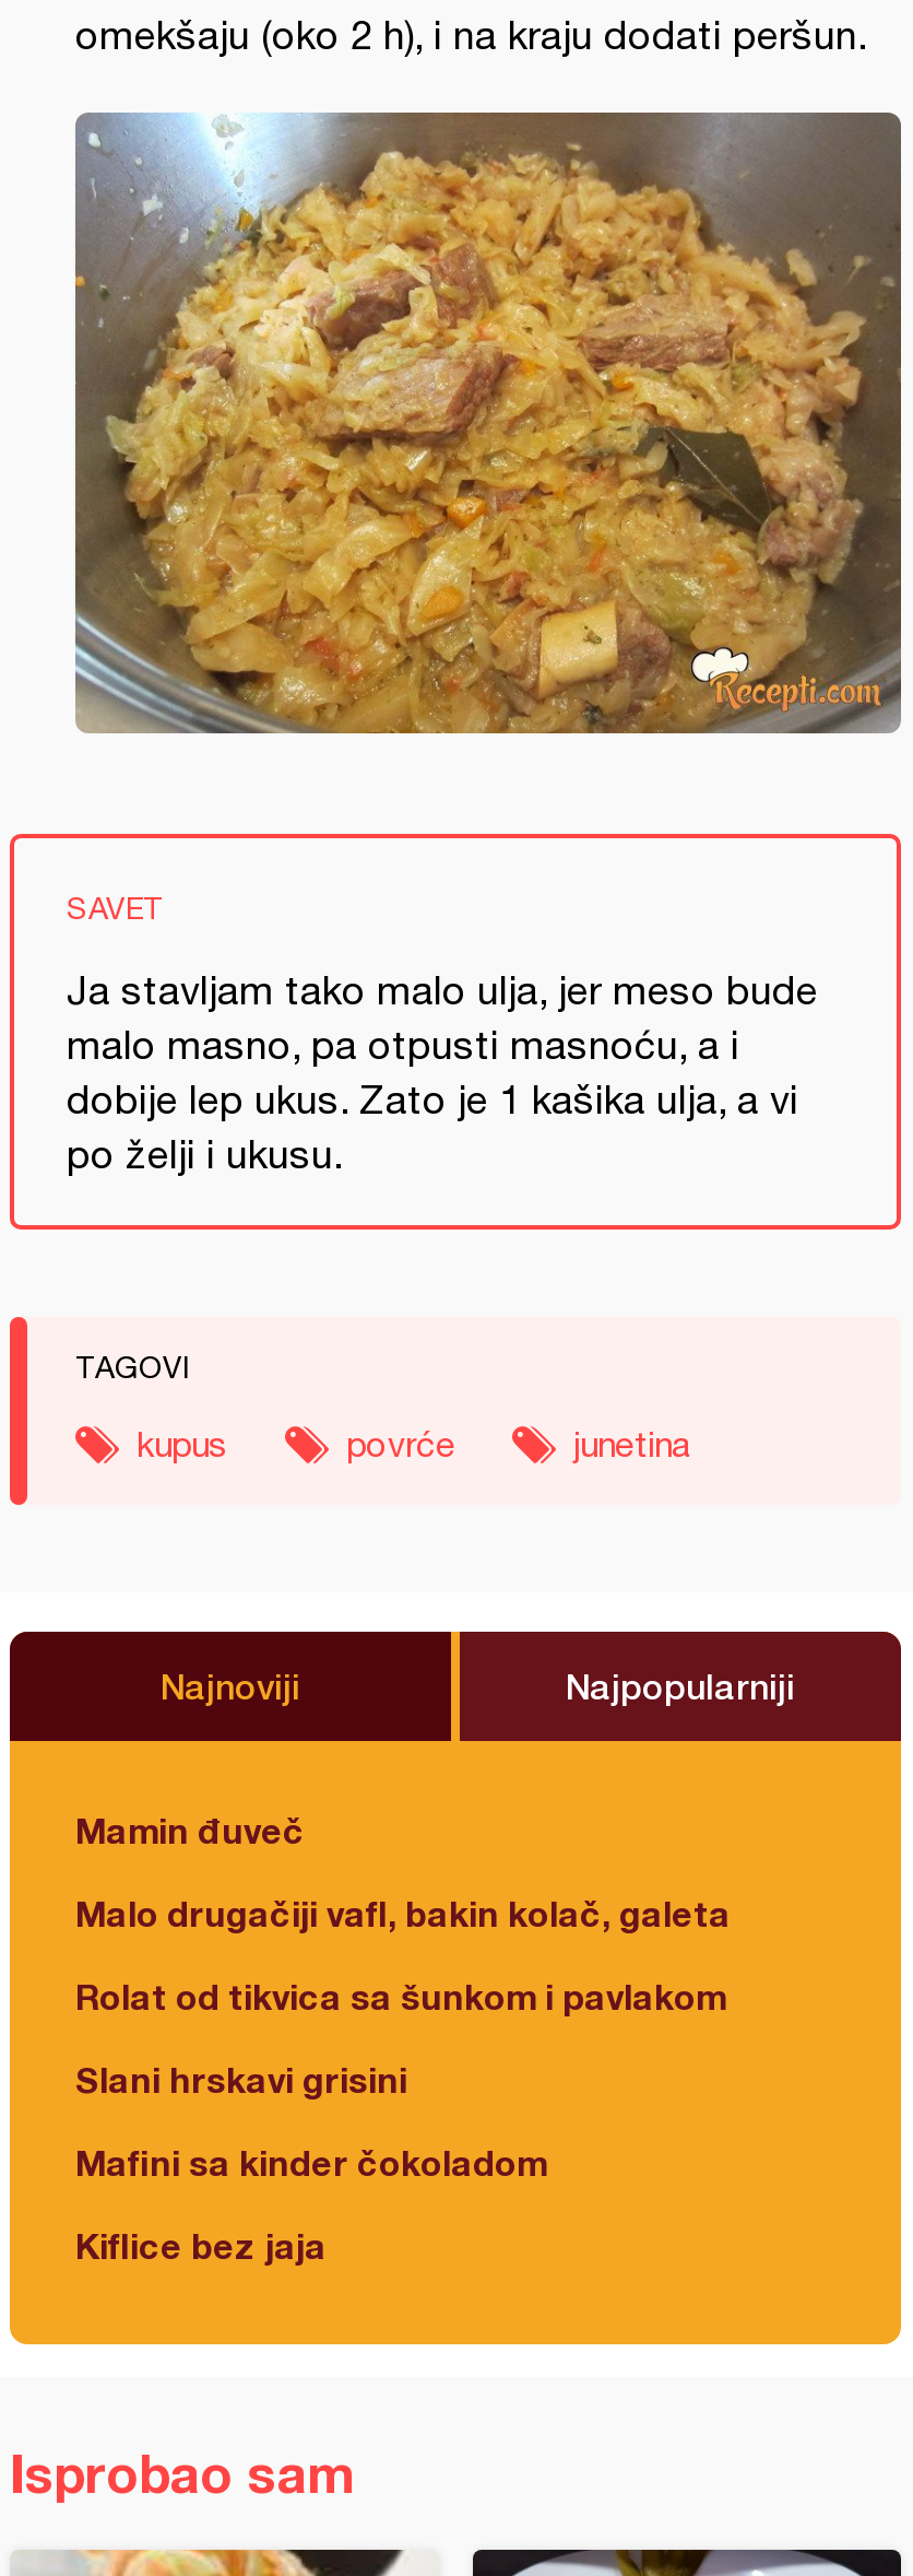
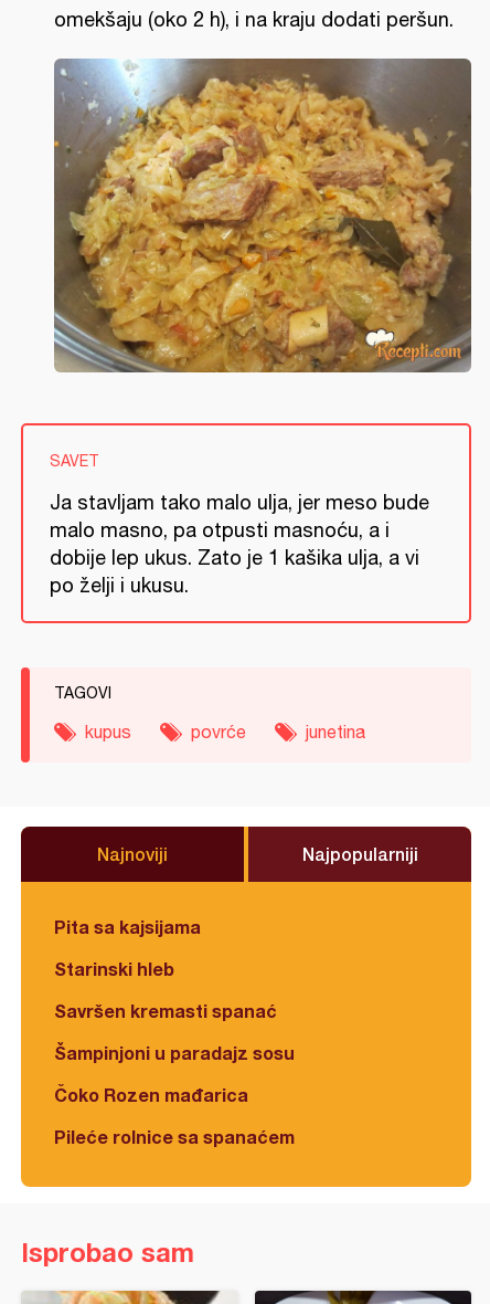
- Mamin đuveč
+ Pita sa kajsijama

- Malo drugačiji vafl, bakin kolač, galeta
+ Starinski hleb

- Rolat od tikvica sa šunkom i pavlakom
+ Savršen kremasti spanać

- Slani hrskavi grisini
+ Šampinjoni u paradajz sosu

- Mafini sa kinder čokoladom
+ Čoko Rozen mađarica

- Kiflice bez jaja
+ Pileće rolnice sa spanaćem
